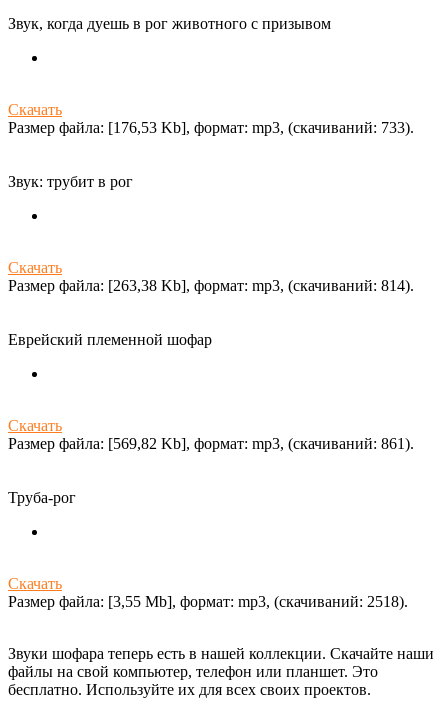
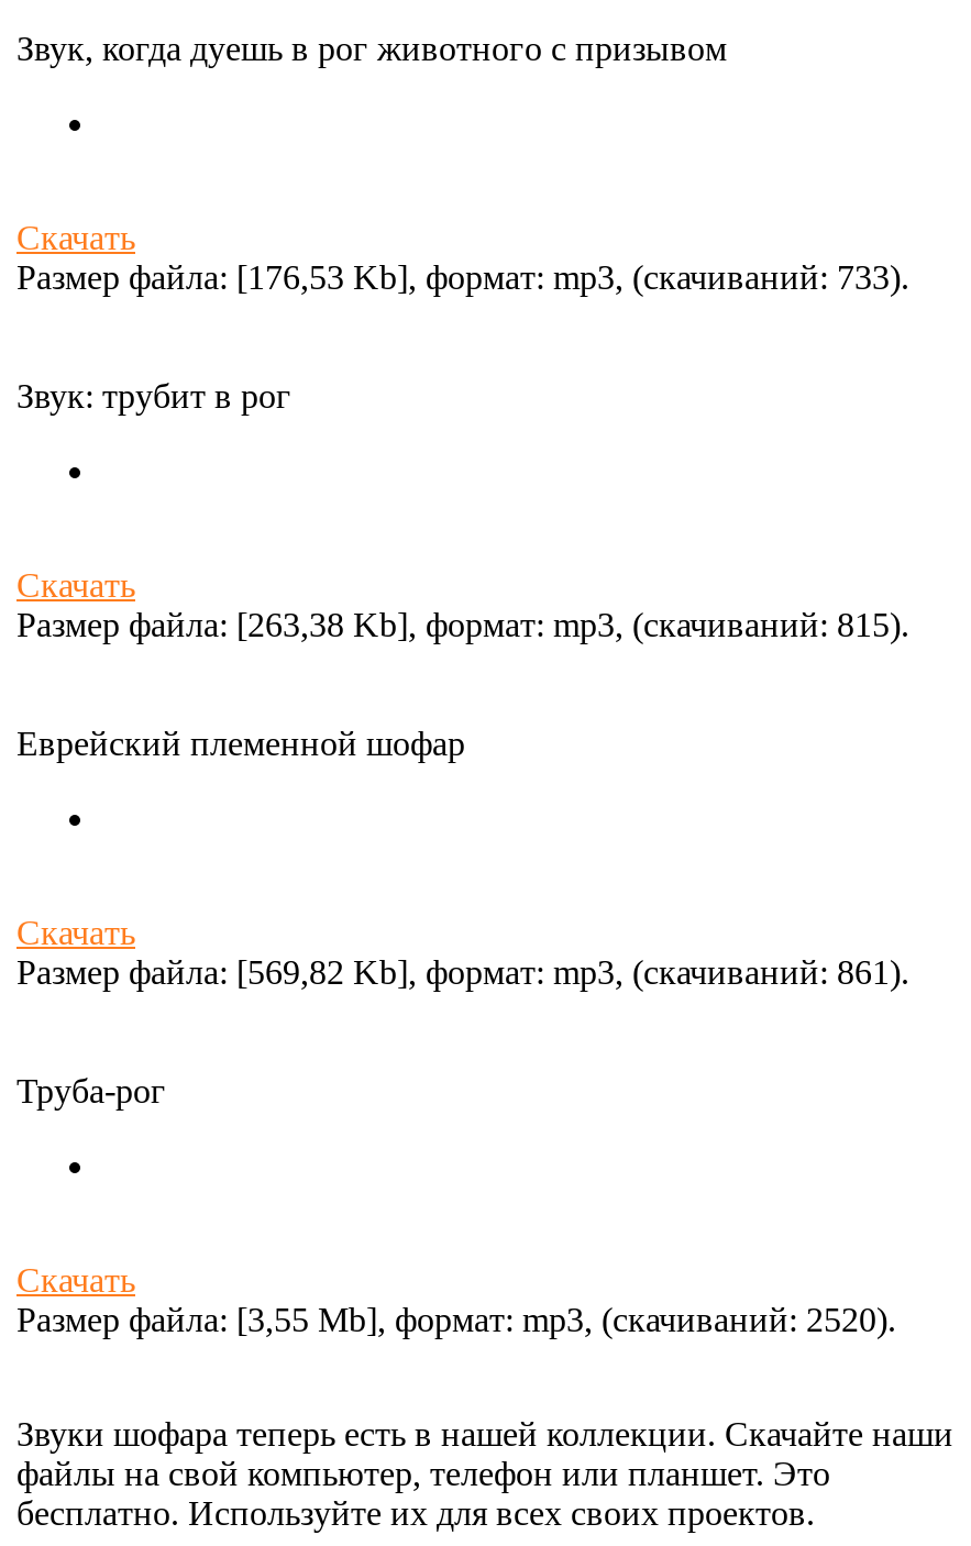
- Размер файла: [263,38 Kb], формат: mp3, (cкачиваний: 814).
+ Размер файла: [263,38 Kb], формат: mp3, (cкачиваний: 815).

- Размер файла: [3,55 Mb], формат: mp3, (cкачиваний: 2518).
+ Размер файла: [3,55 Mb], формат: mp3, (cкачиваний: 2520).
